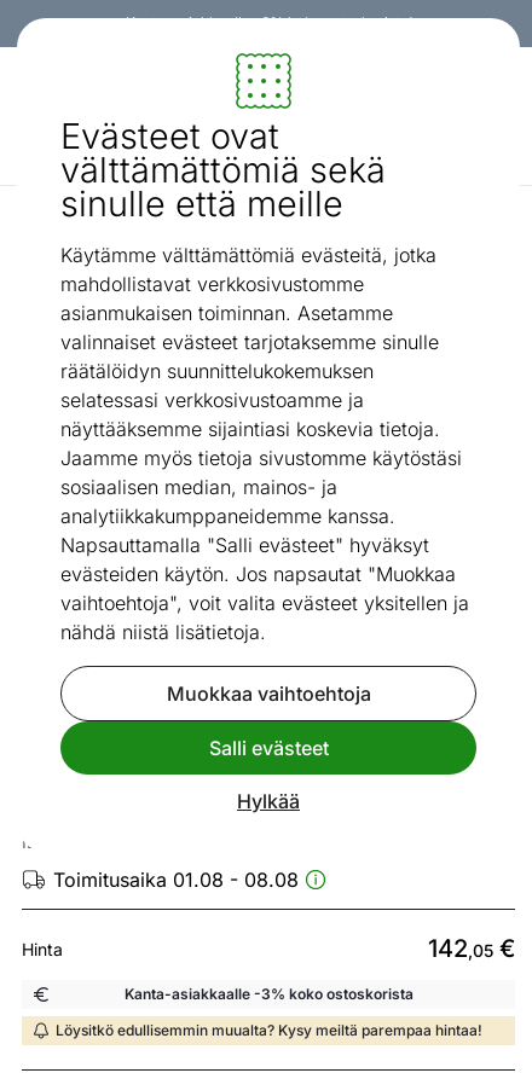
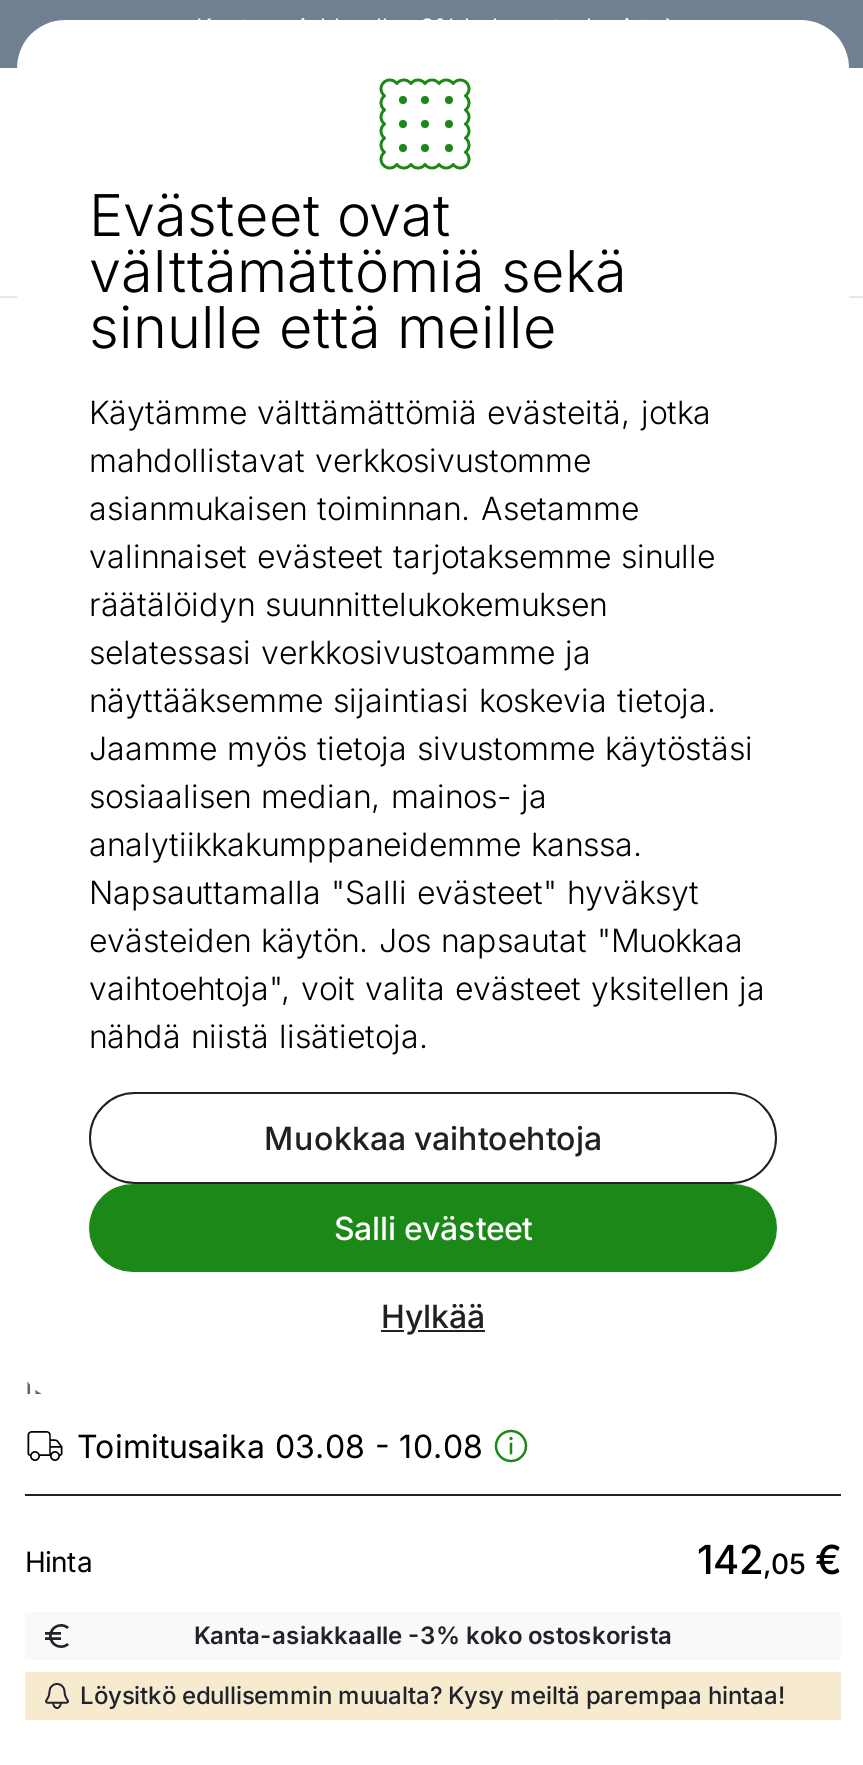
- Toimitusaika 01.08 - 08.08
+ Toimitusaika 03.08 - 10.08
